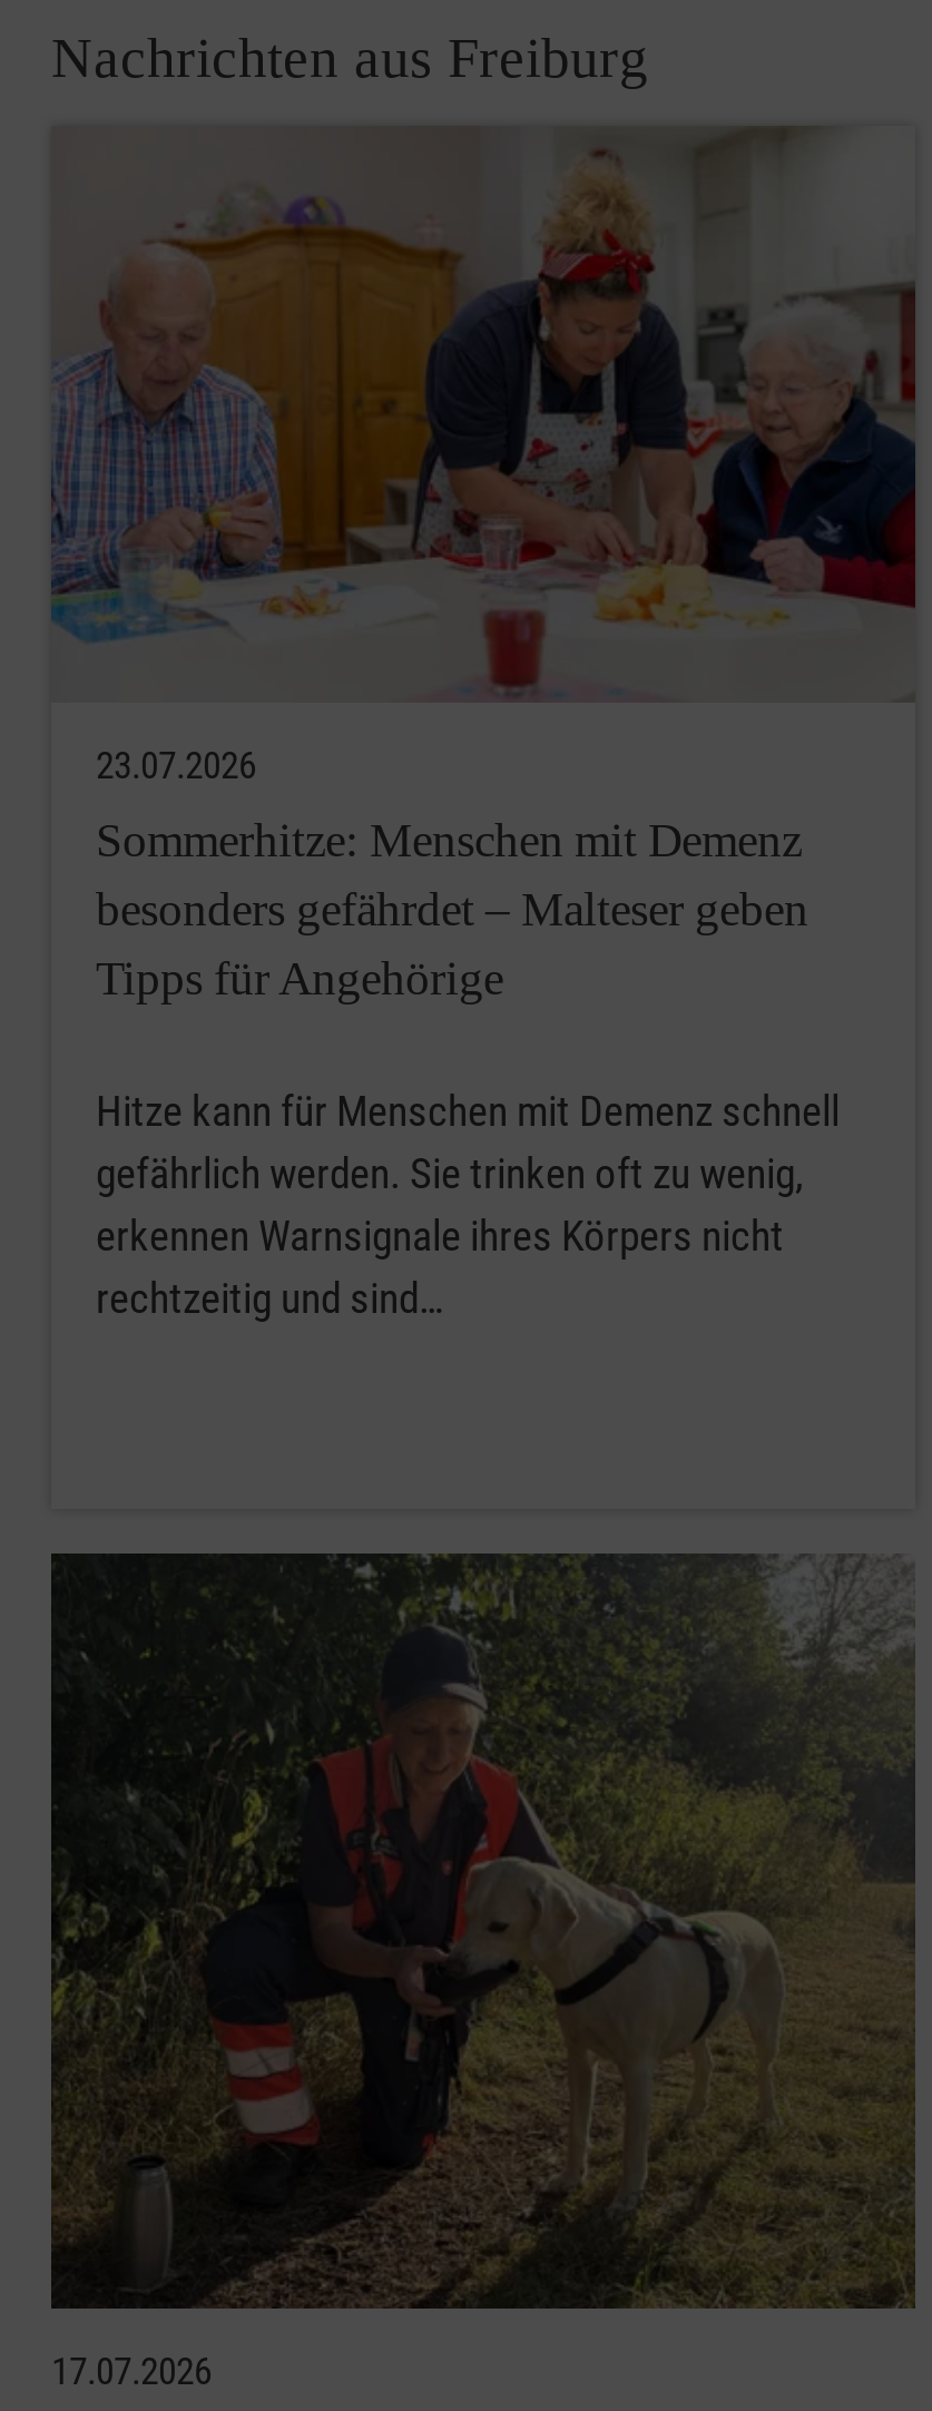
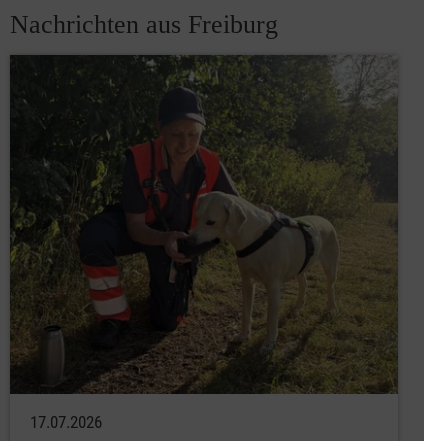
- [image]
- 23.07.2026
- Sommerhitze: Menschen mit Demenz
- besonders gefährdet – Malteser geben
- Tipps für Angehörige
- Hitze kann für Menschen mit Demenz schnell
- gefährlich werden. Sie trinken oft zu wenig,
- erkennen Warnsignale ihres Körpers nicht
- rechtzeitig und sind…
